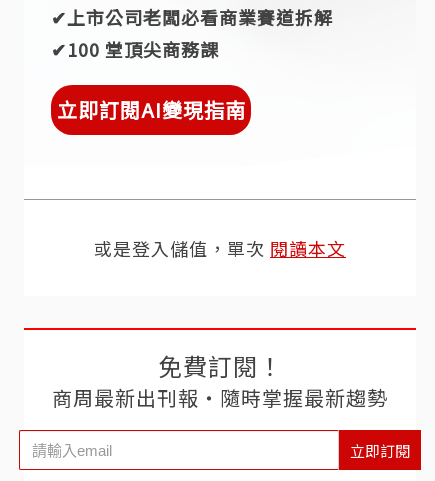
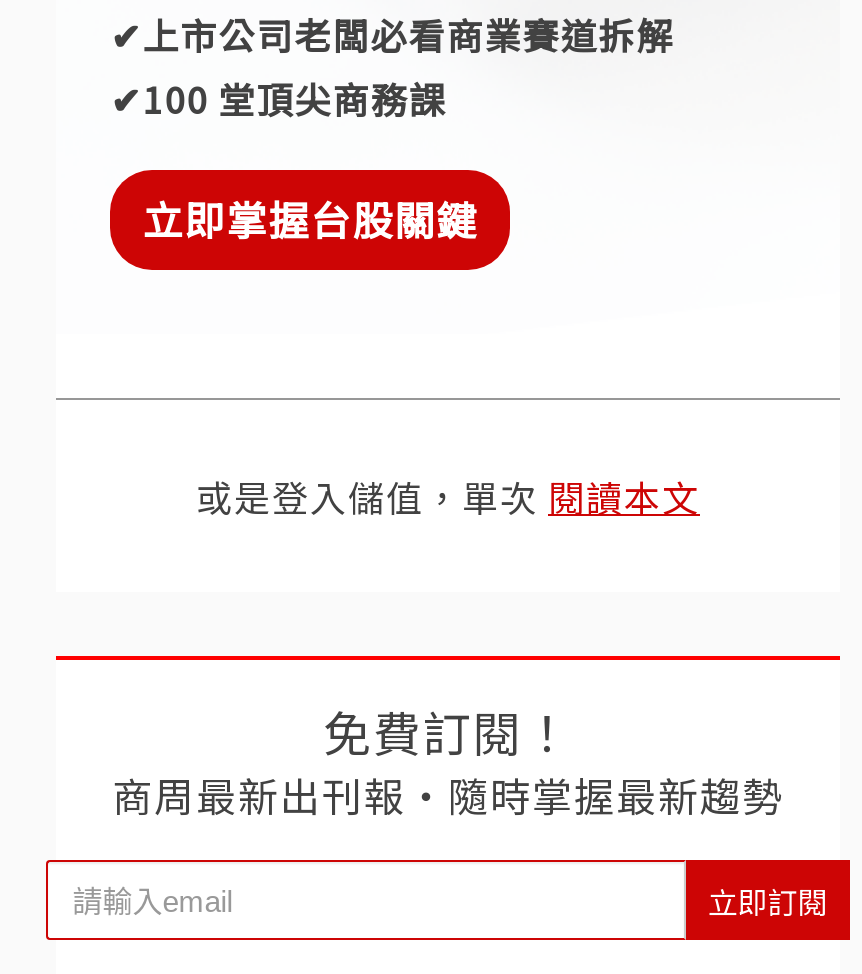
- 立即訂閱AI變現指南
+ 立即掌握台股關鍵
